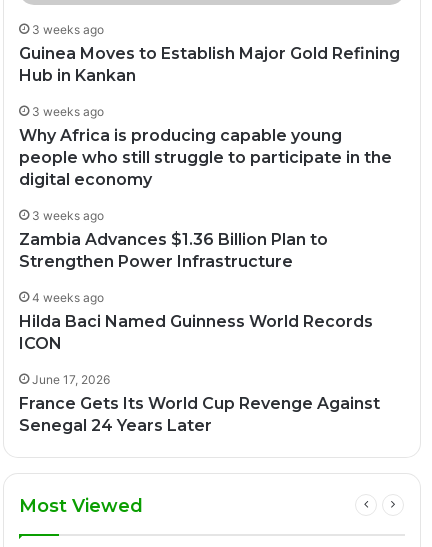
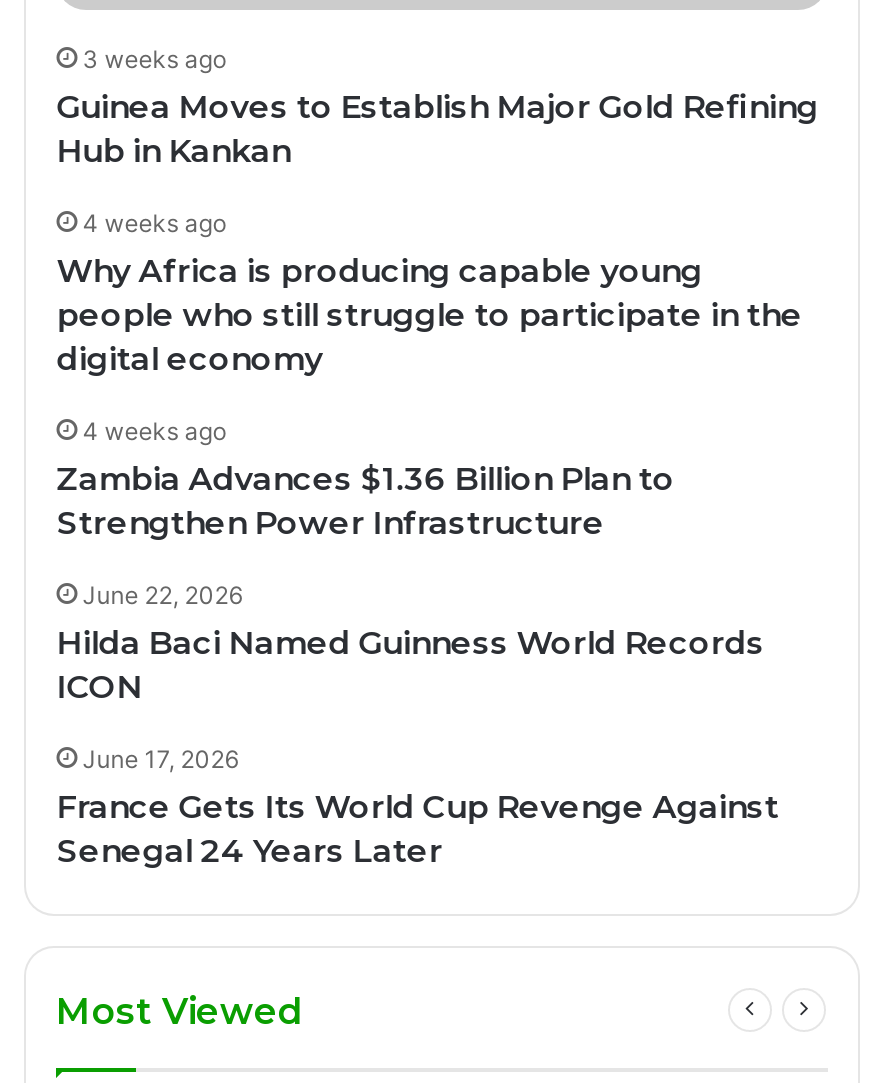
- 3 weeks ago
+ 4 weeks ago

- 3 weeks ago
+ 4 weeks ago

- 4 weeks ago
+ June 22, 2026
